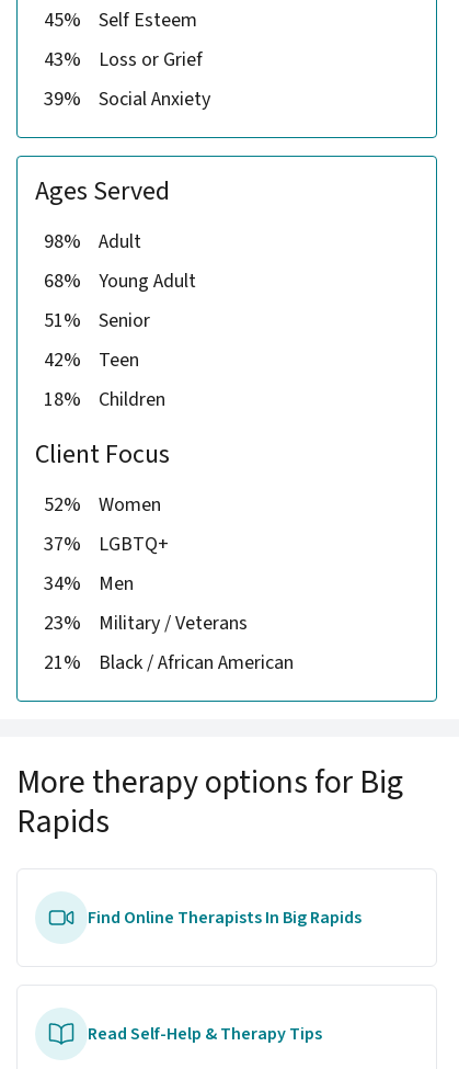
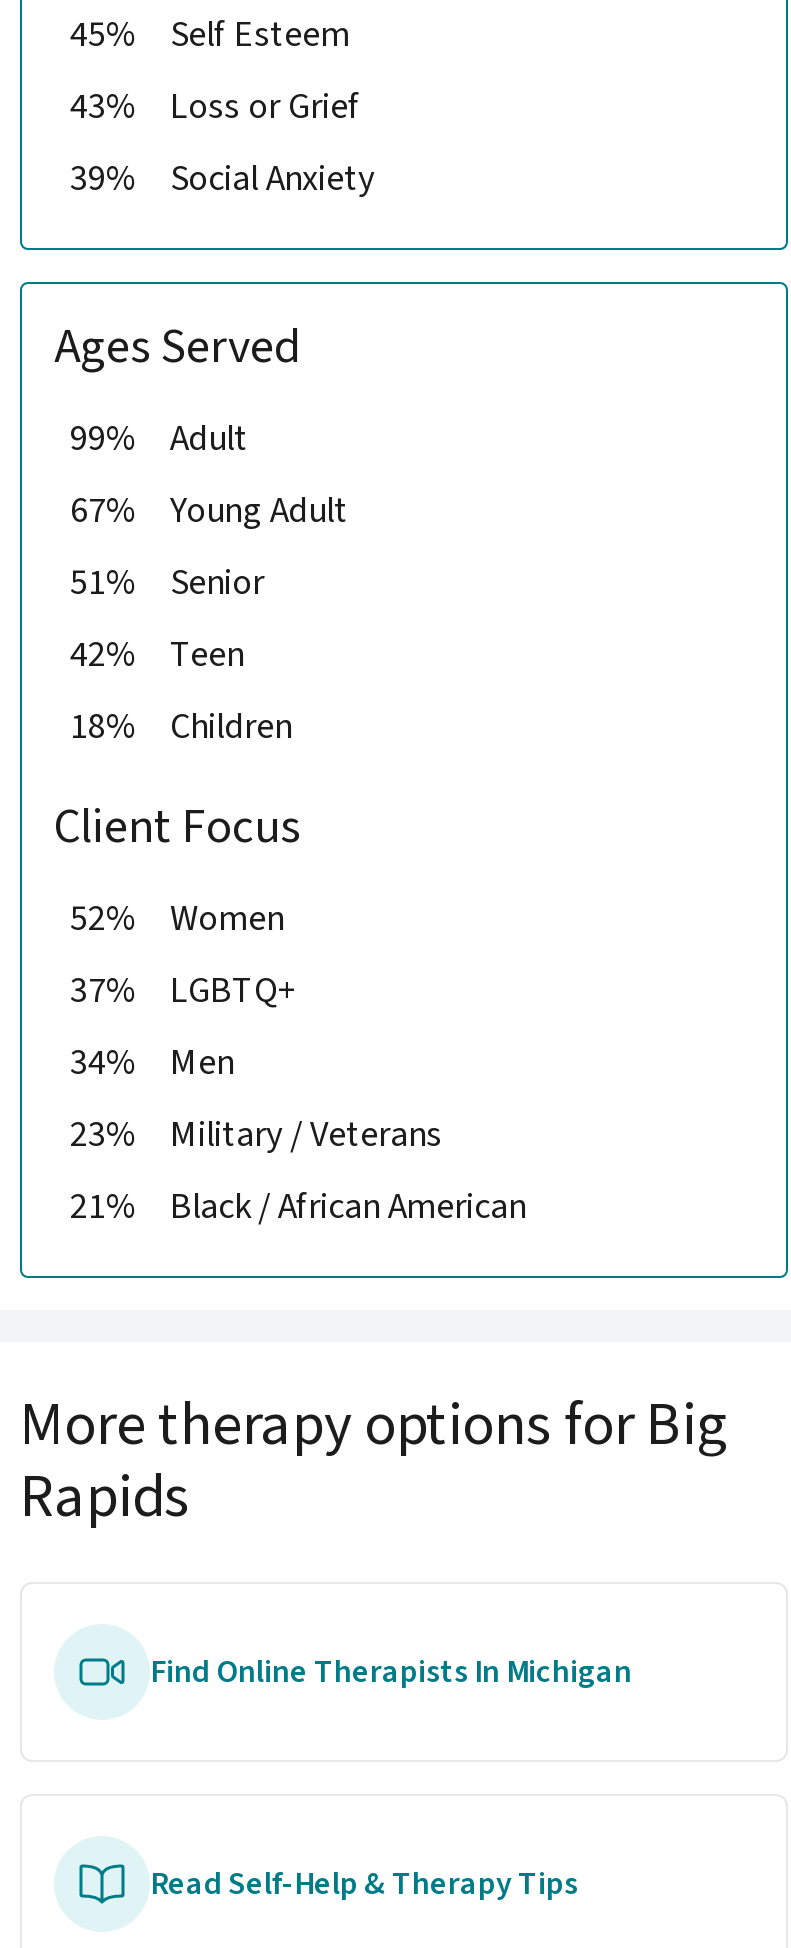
- 98% Adult
+ 99% Adult

- 68% Young Adult
+ 67% Young Adult

- Find Online Therapists In Big Rapids
+ Find Online Therapists In Michigan
